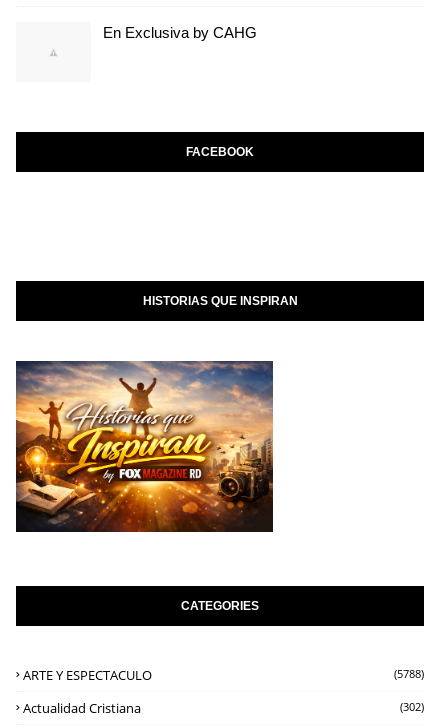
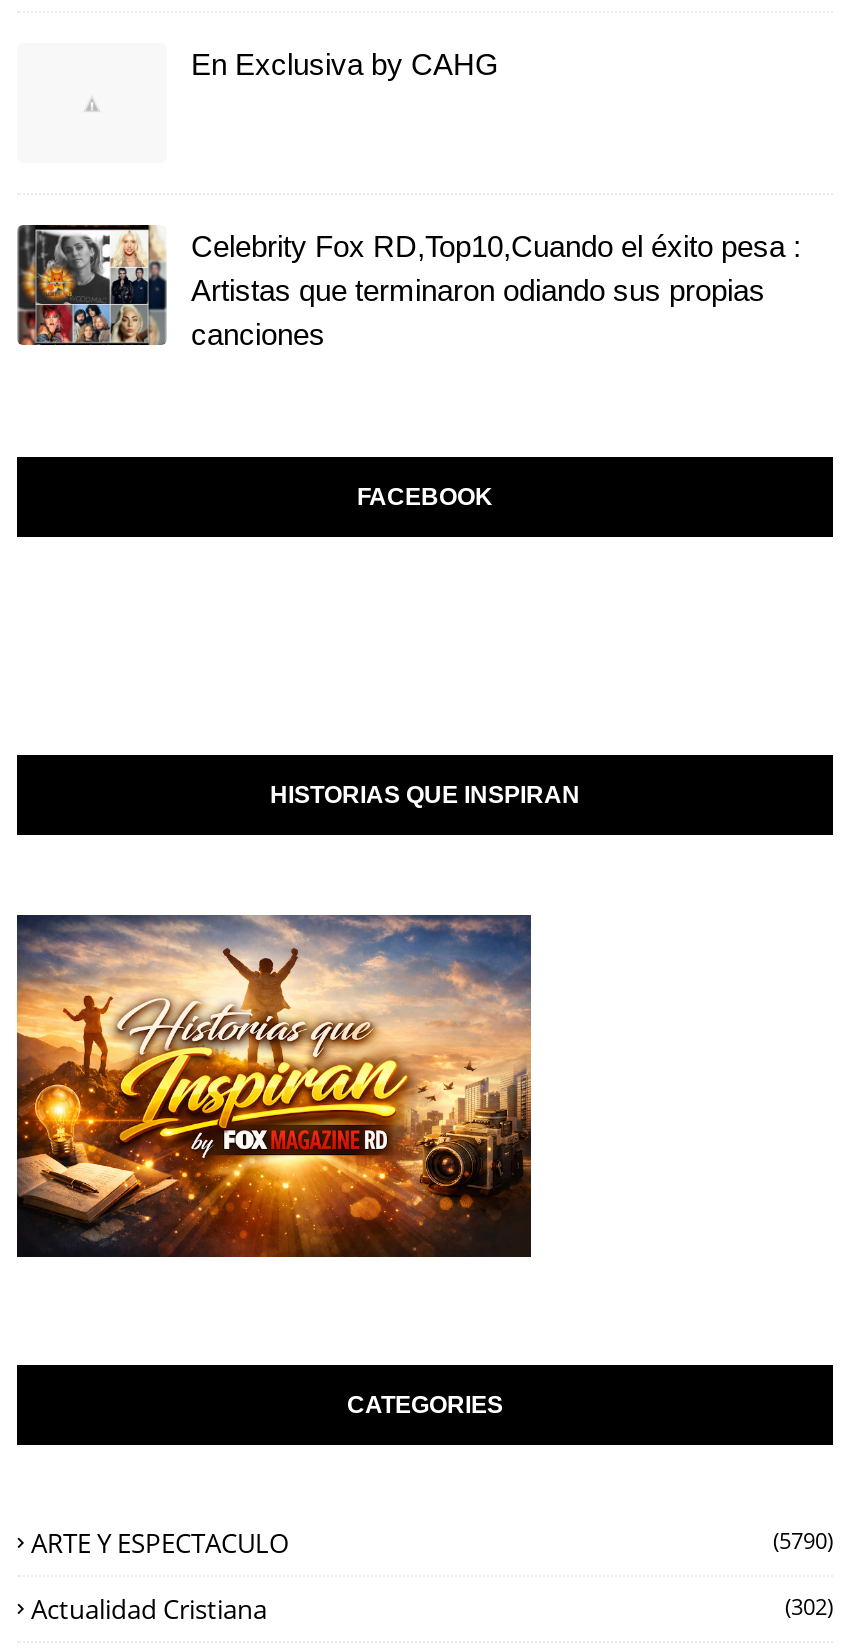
+ [image]
+ Celebrity Fox RD,Top10,Cuando el éxito pesa :
+ Artistas que terminaron odiando sus propias
+ canciones

- (5788)
+ (5790)
